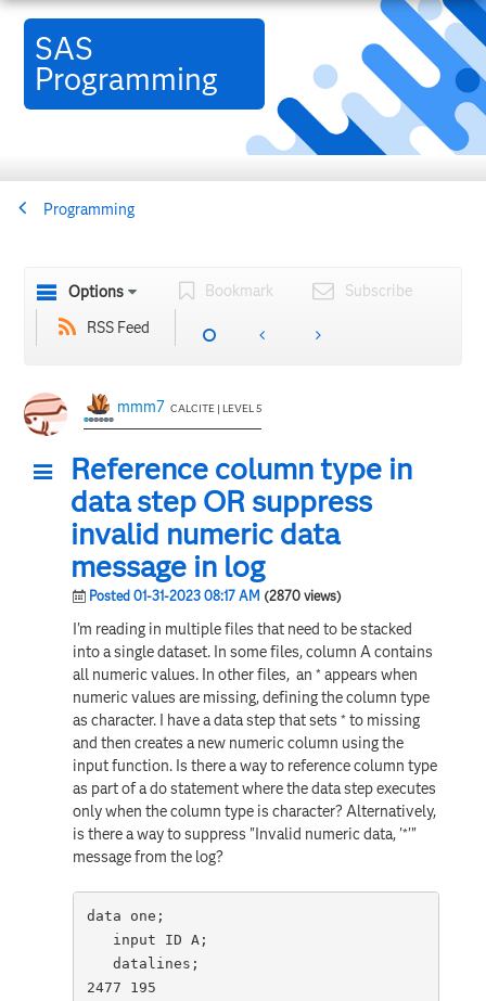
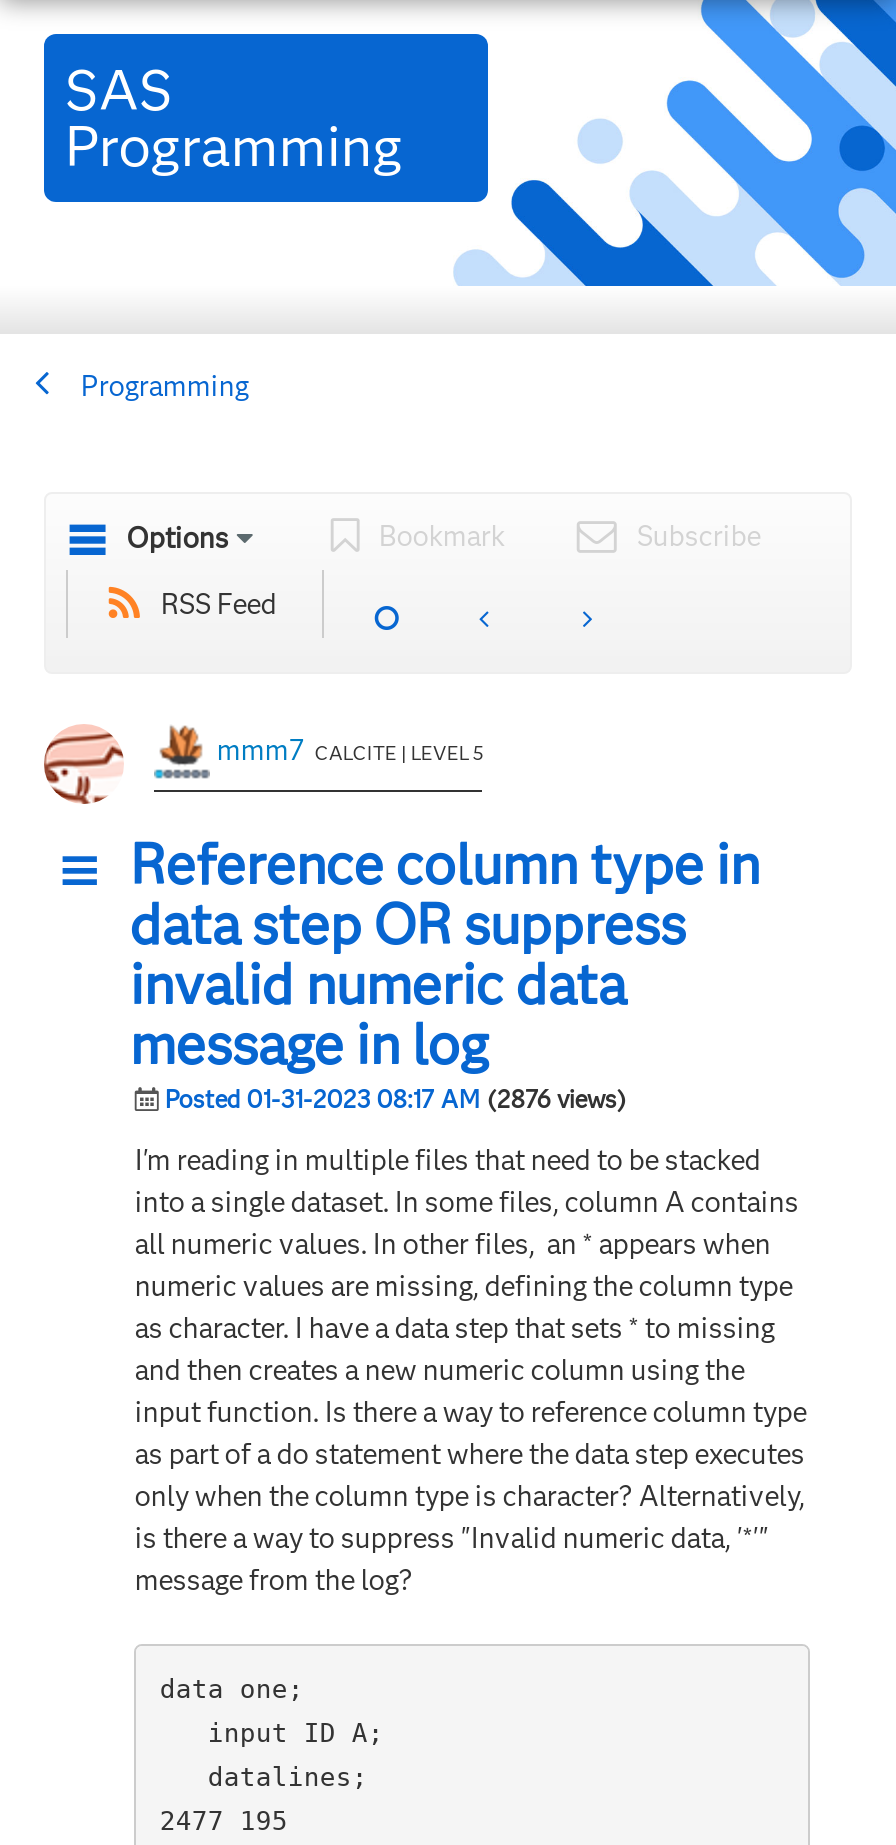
- Posted 01-31-2023 08:17 AM (2870 views)
+ Posted 01-31-2023 08:17 AM (2876 views)
